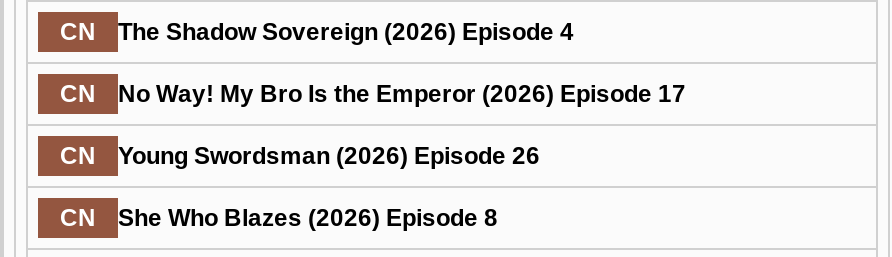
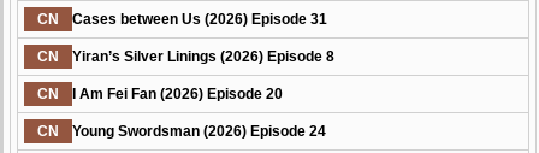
- The Shadow Sovereign (2026) Episode 4
+ Cases between Us (2026) Episode 31

- No Way! My Bro Is the Emperor (2026) Episode 17
+ Yiran’s Silver Linings (2026) Episode 8

- Young Swordsman (2026) Episode 26
+ I Am Fei Fan (2026) Episode 20

- She Who Blazes (2026) Episode 8
+ Young Swordsman (2026) Episode 24
